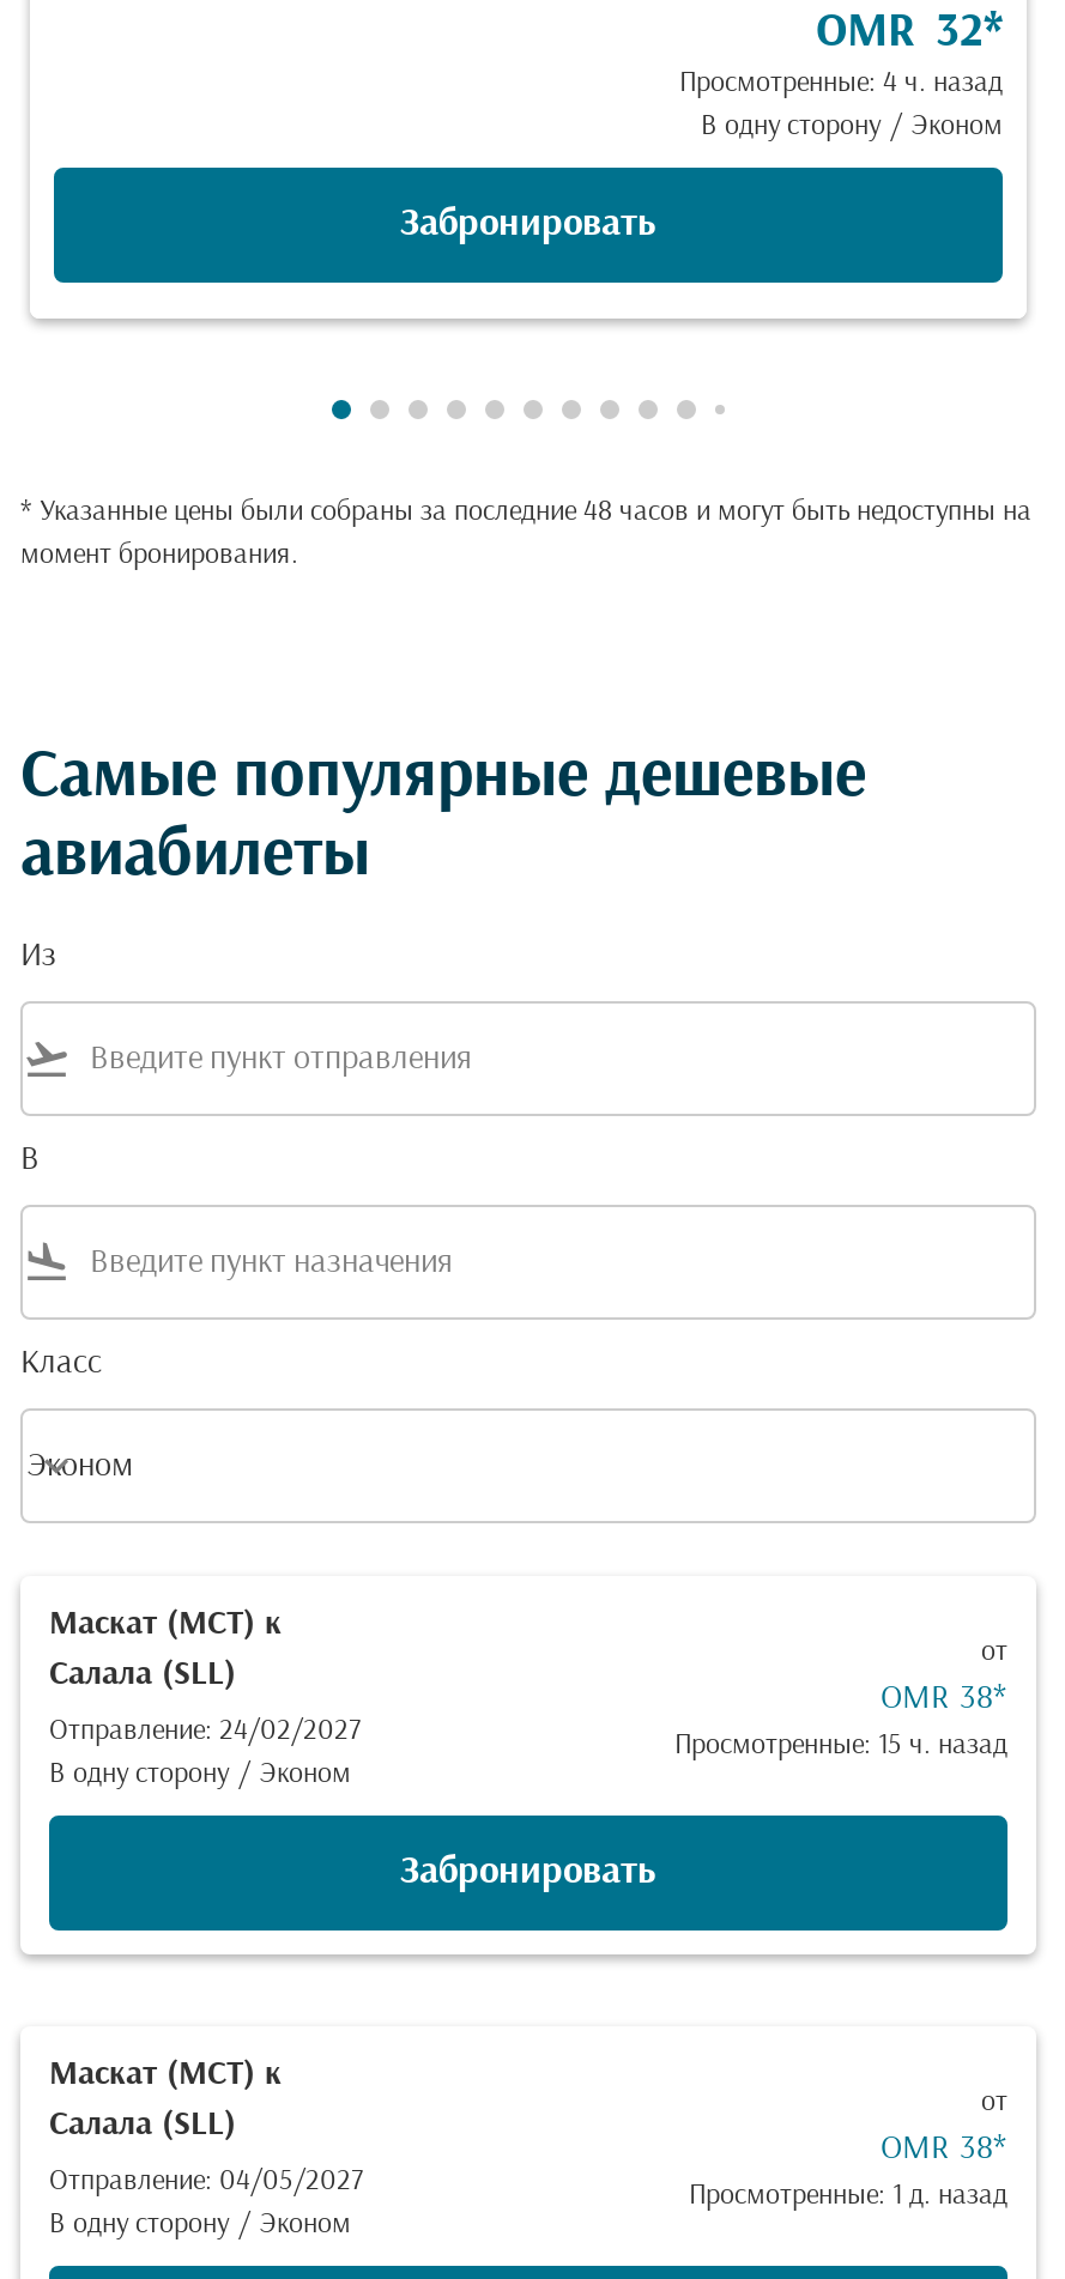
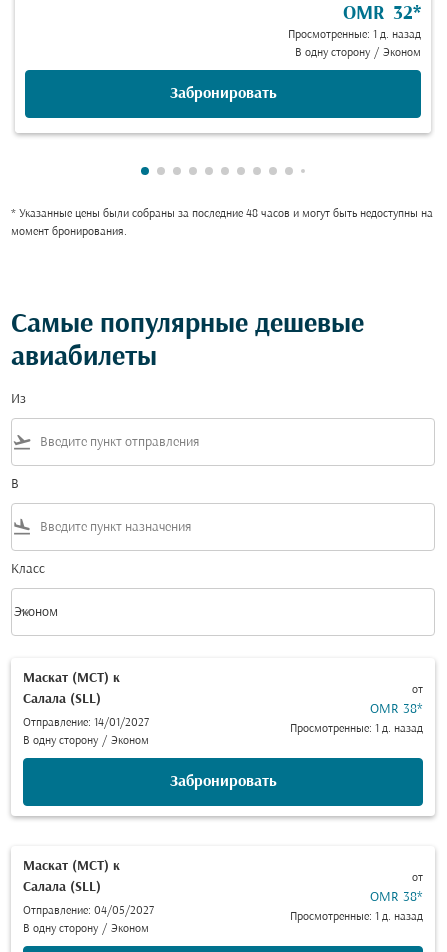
- Просмотренные: 4 ч. назад
+ Просмотренные: 1 д. назад

- Отправление: 24/02/2027
+ Отправление: 14/01/2027

- Просмотренные: 15 ч. назад
+ Просмотренные: 1 д. назад
